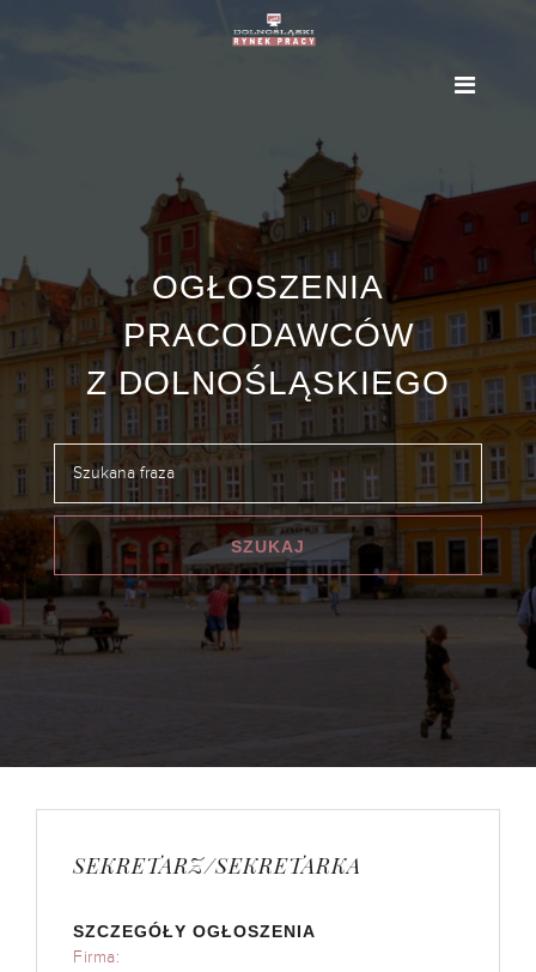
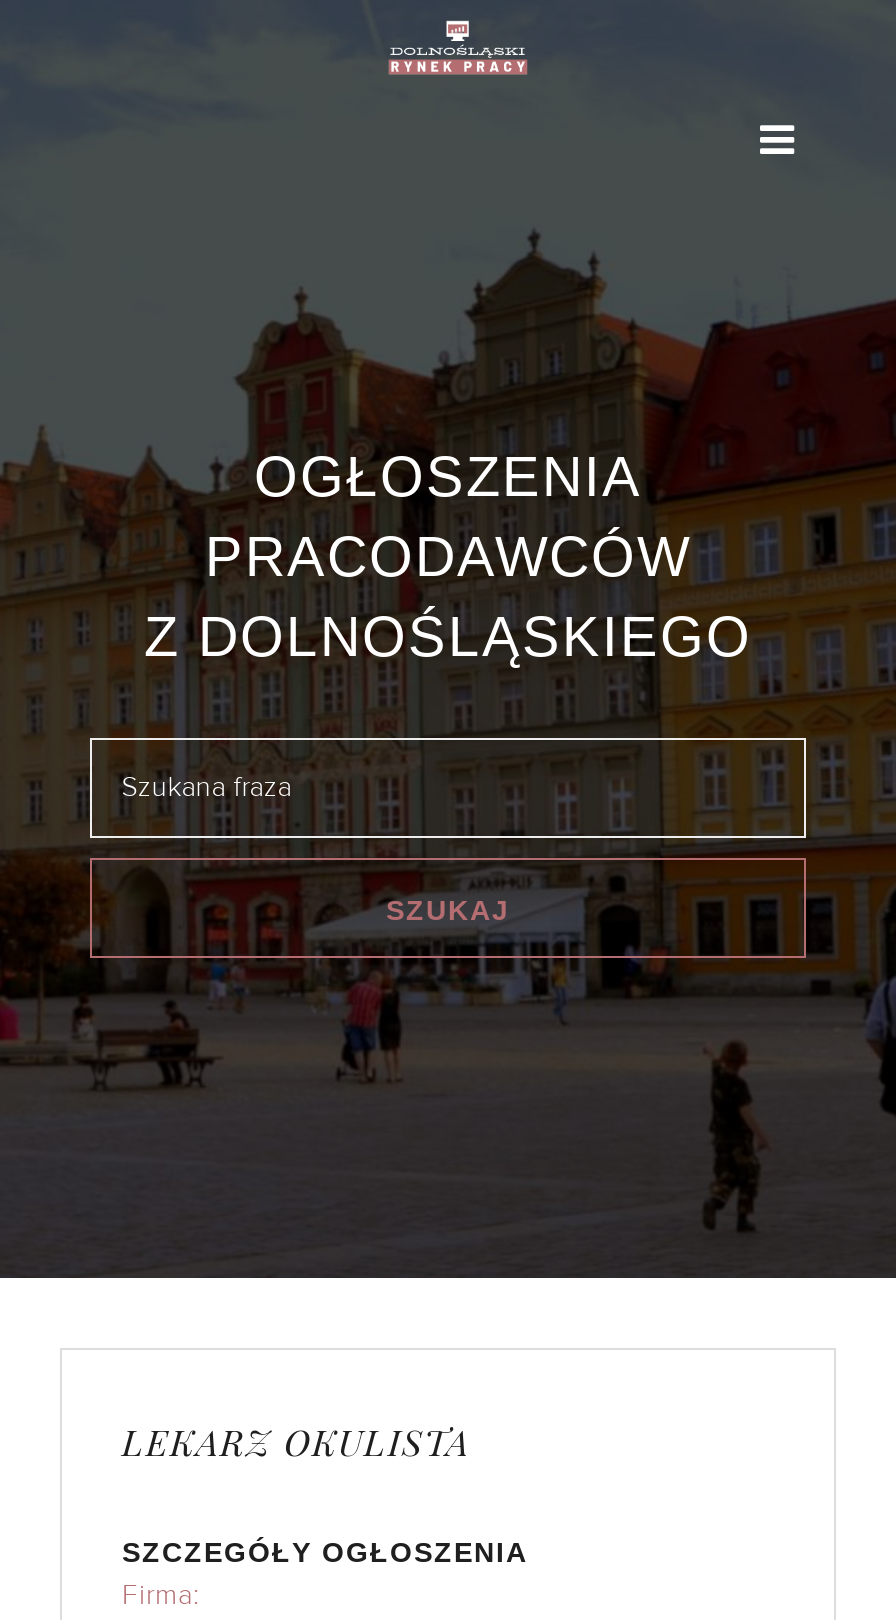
- SEKRETARZ/SEKRETARKA
+ LEKARZ OKULISTA
